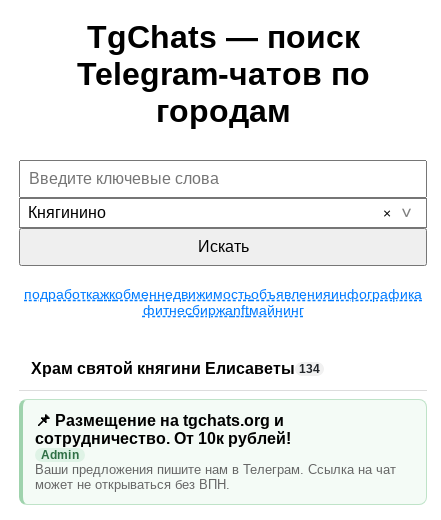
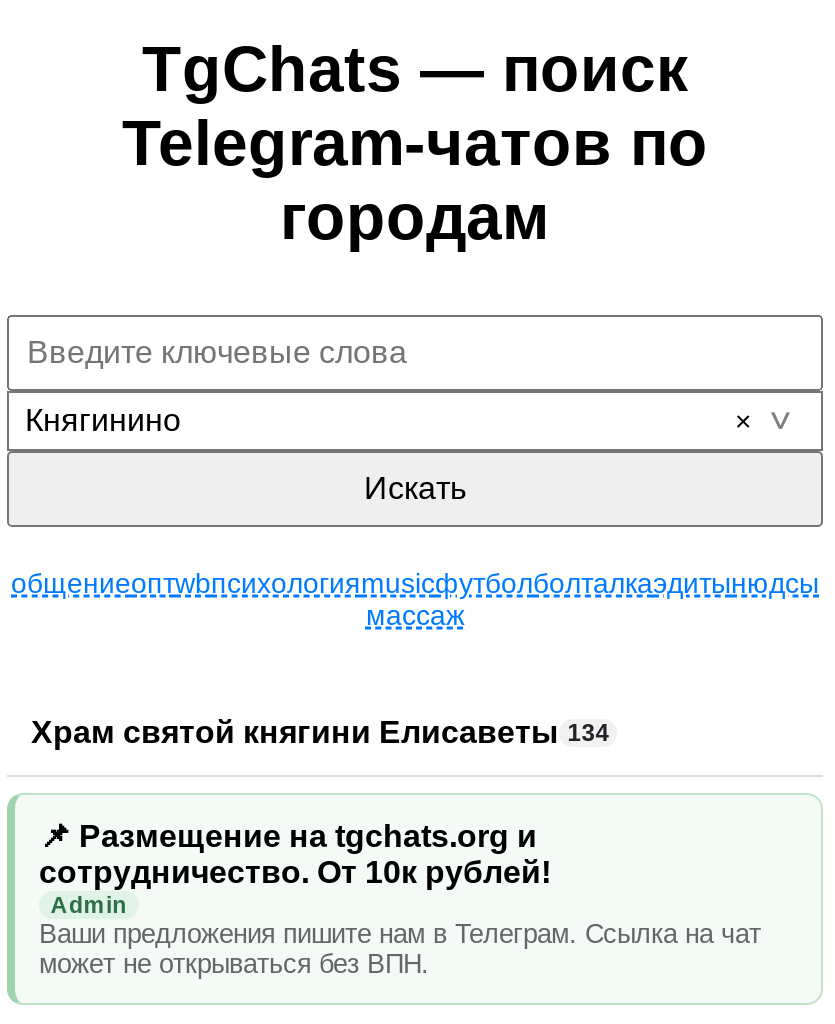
- подработкажкобменнедвижимостьобъявленияинфографика
- фитнесбиржаnftмайнинг
+ общениеоптwbпсихологияmusicфутболболталкаэдитынюдсы
+ массаж
